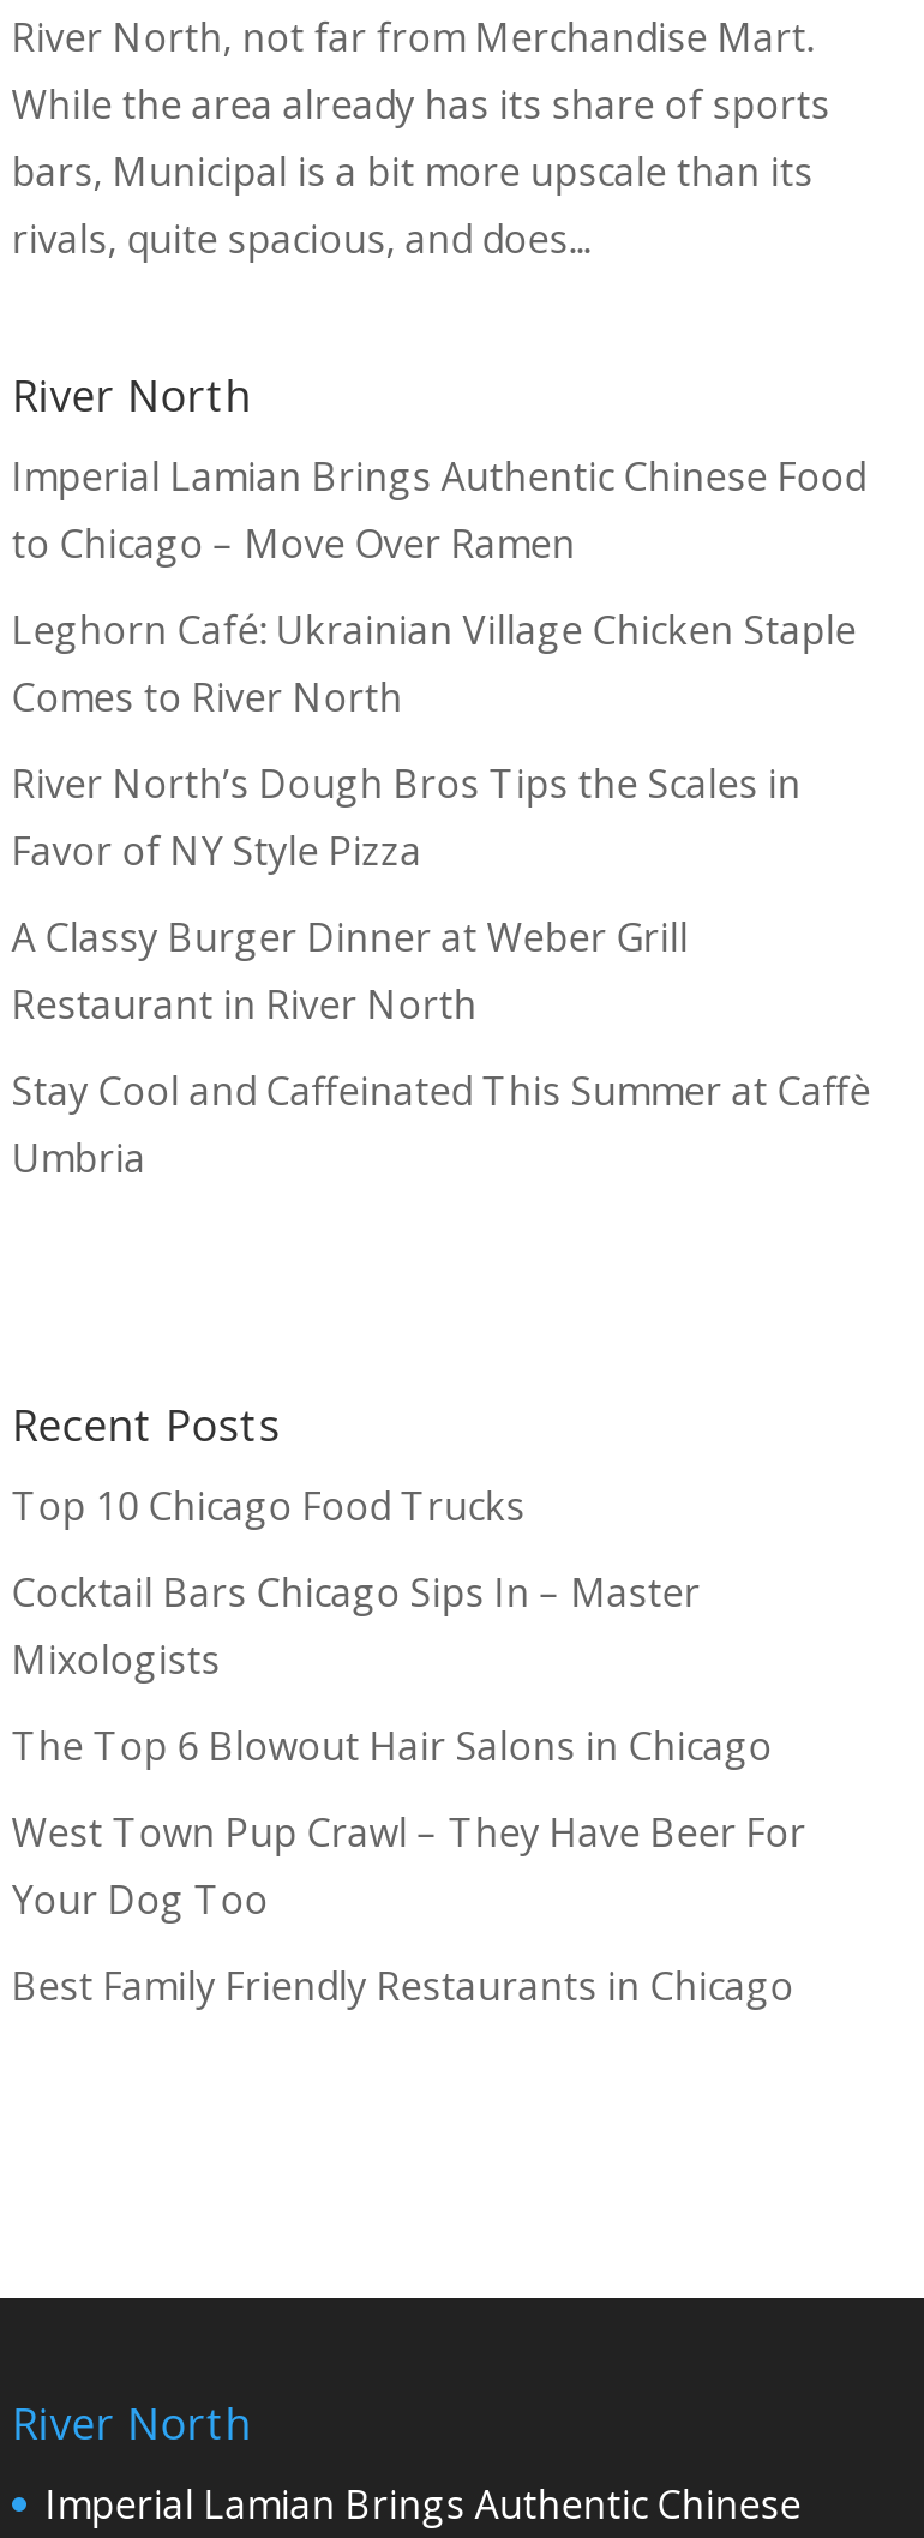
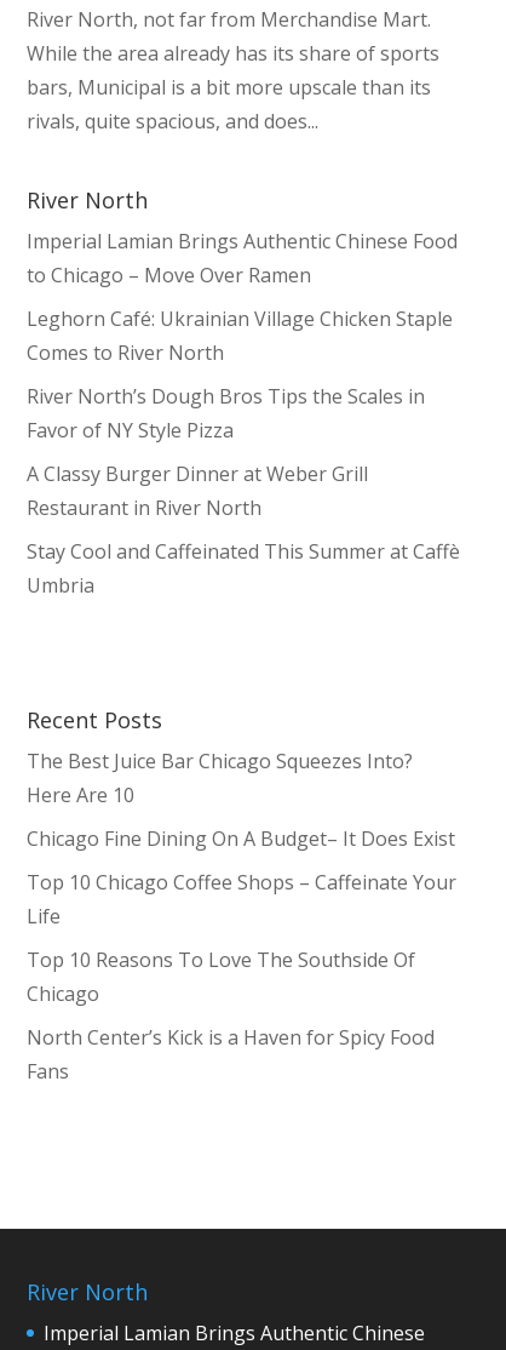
- Top 10 Chicago Food Trucks
+ The Best Juice Bar Chicago Squeezes Into?
+ Here Are 10

- Cocktail Bars Chicago Sips In – Master
- Mixologists
+ Chicago Fine Dining On A Budget– It Does Exist

- The Top 6 Blowout Hair Salons in Chicago
+ Top 10 Chicago Coffee Shops – Caffeinate Your
+ Life

- West Town Pup Crawl – They Have Beer For
- Your Dog Too
+ Top 10 Reasons To Love The Southside Of
+ Chicago

- Best Family Friendly Restaurants in Chicago
+ North Center’s Kick is a Haven for Spicy Food
+ Fans
